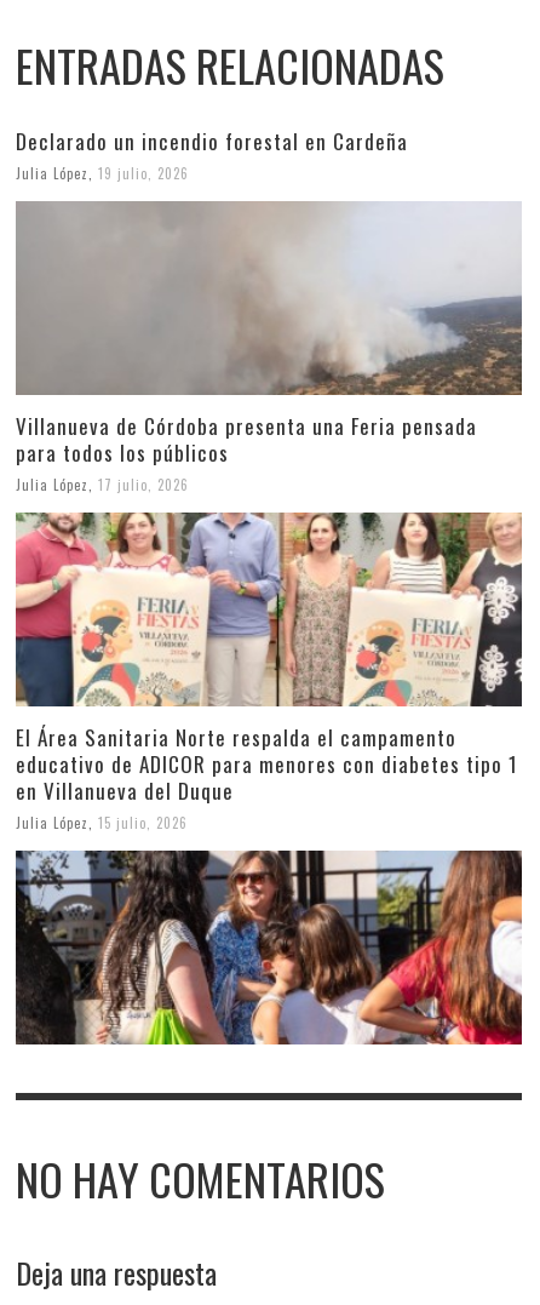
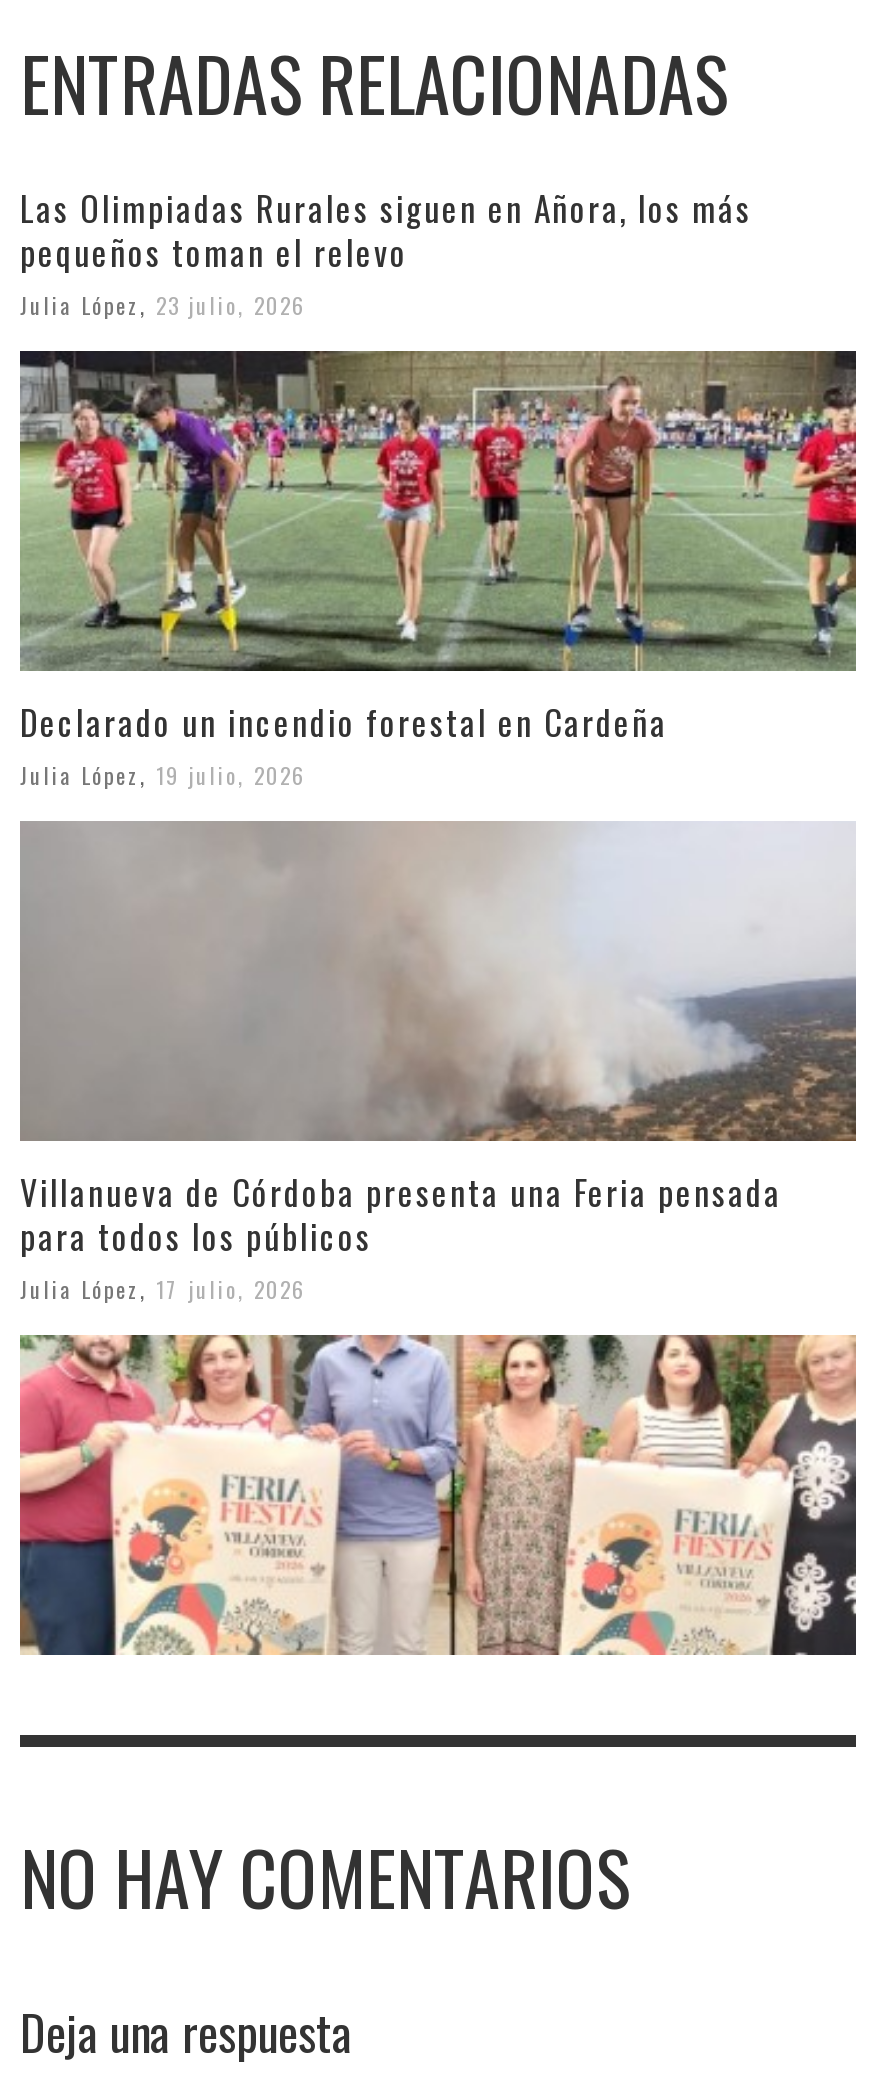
+ [image]

+ Las Olimpiadas Rurales siguen en Añora, los más
+ pequeños toman el relevo
+ Julia López, 23 julio, 2026

moved down: [image] | Declarado un incendio forestal en Cardeña | Julia López, 19 julio, 2026 | Villanueva de Córdoba presenta una Feria pensada | para todos los públicos | Julia López, 17 julio, 2026

moved down: [image]

- El Área Sanitaria Norte respalda el campamento
- educativo de ADICOR para menores con diabetes tipo 1
- en Villanueva del Duque
- Julia López, 15 julio, 2026

- [image]
